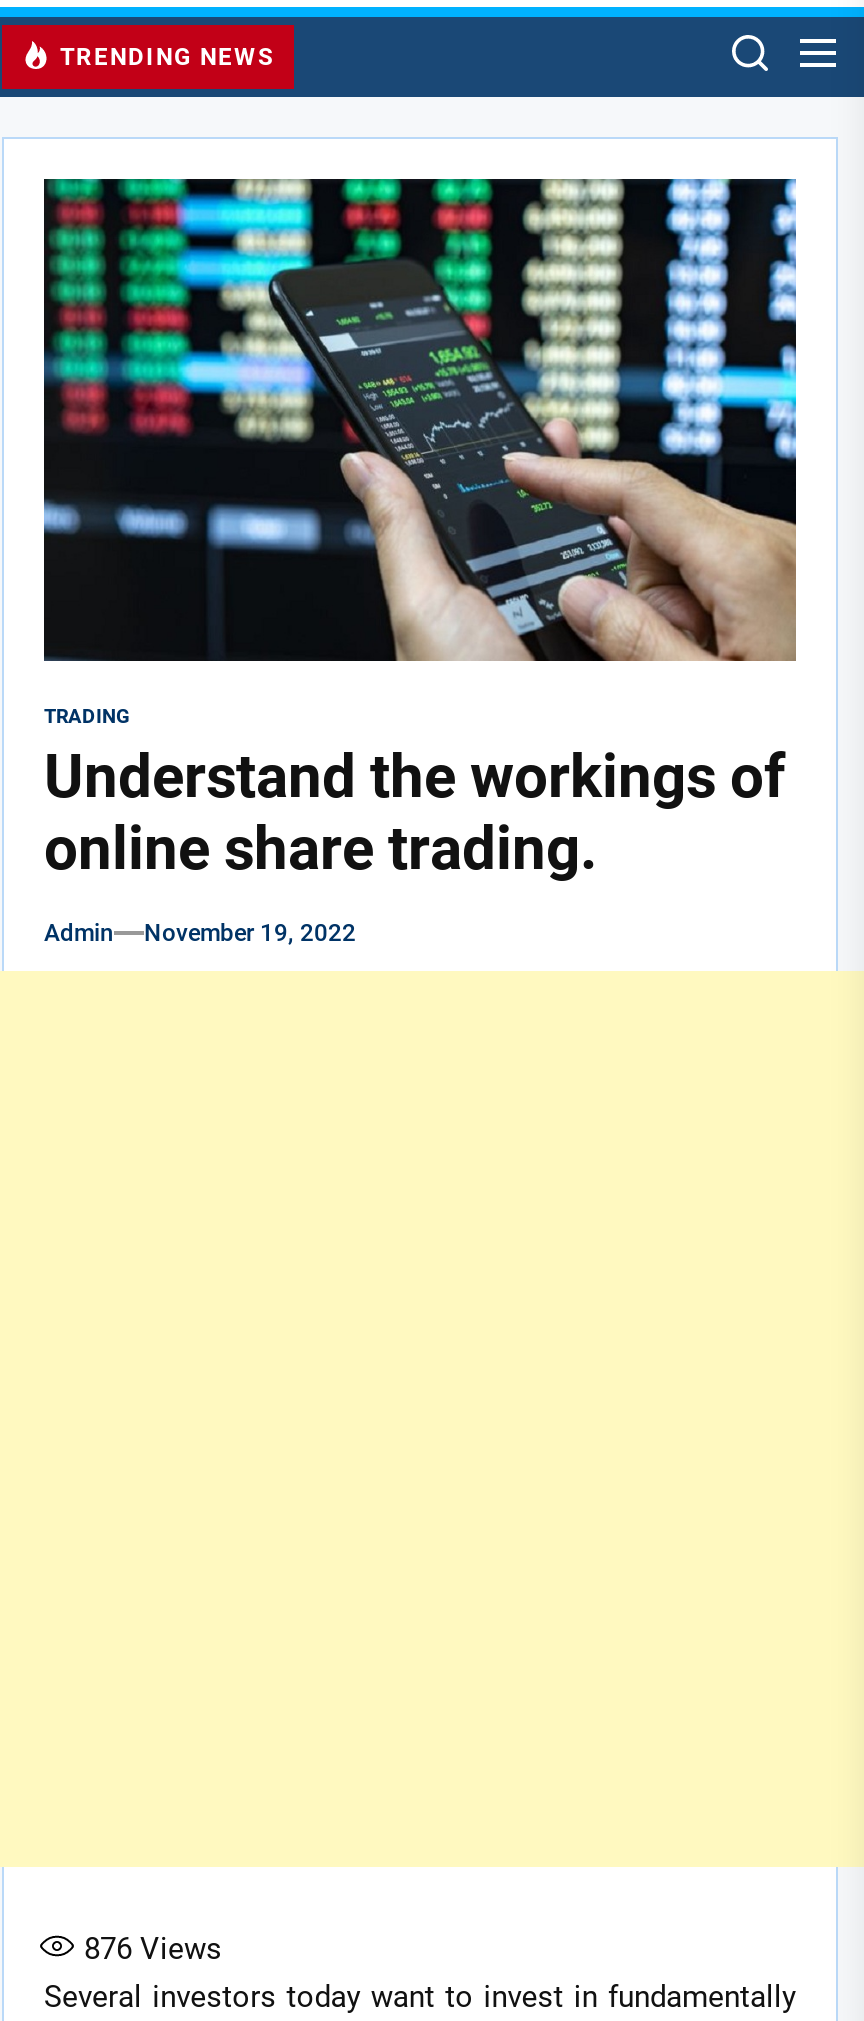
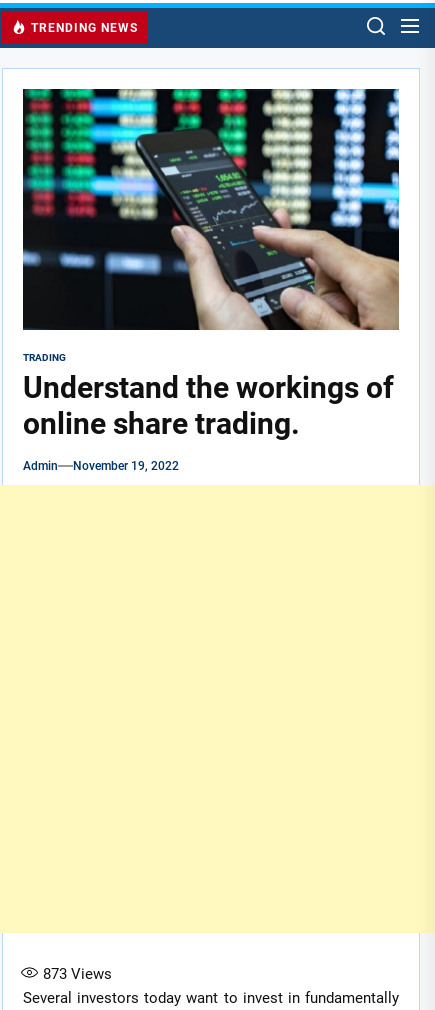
- 876 Views
+ 873 Views
